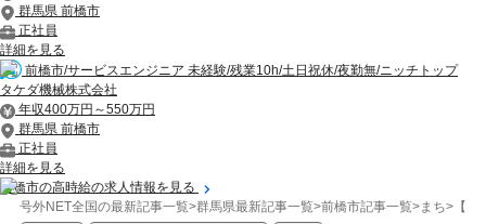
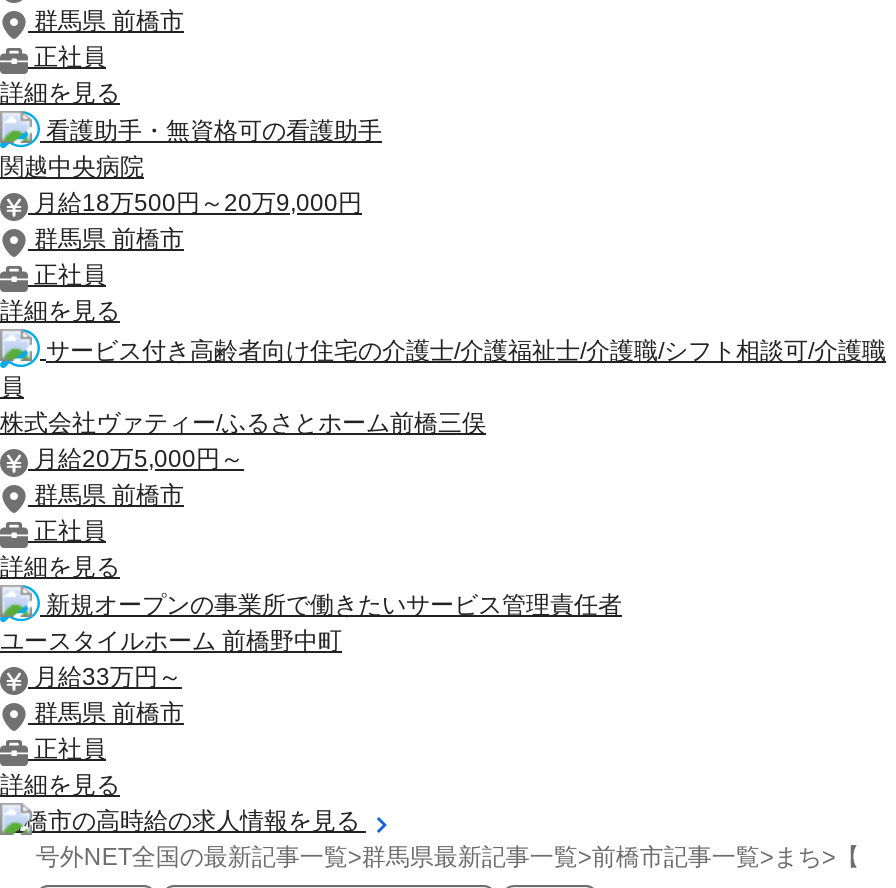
- 前橋市/サービスエンジニア 未経験/残業10h/土日祝休/夜勤無/ニッチトップ
- タケダ機械株式会社
- 年収400万円～550万円
+ 看護助手・無資格可の看護助手
+ 関越中央病院
+ 月給18万500円～20万9,000円
+ 群馬県 前橋市
+ 正社員
+ 詳細を見る
+ サービス付き高齢者向け住宅の介護士/介護福祉士/介護職/シフト相談可/介護職
+ 員
+ 株式会社ヴァティー/ふるさとホーム前橋三俣
+ 月給20万5,000円～
+ 群馬県 前橋市
+ 正社員
+ 詳細を見る
+ 新規オープンの事業所で働きたいサービス管理責任者
+ ユースタイルホーム 前橋野中町
+ 月給33万円～
